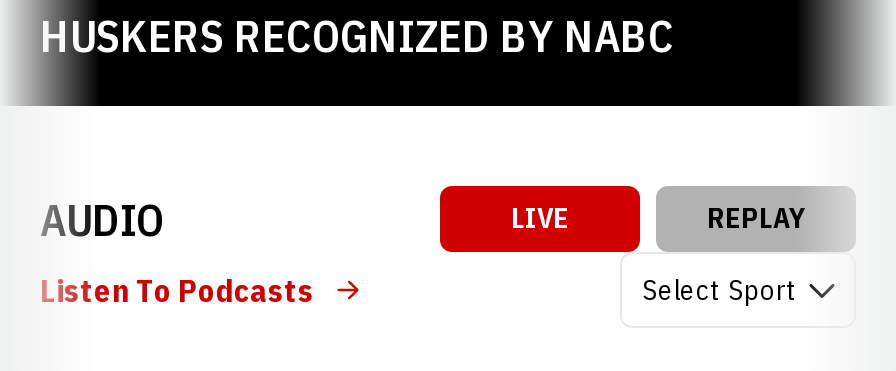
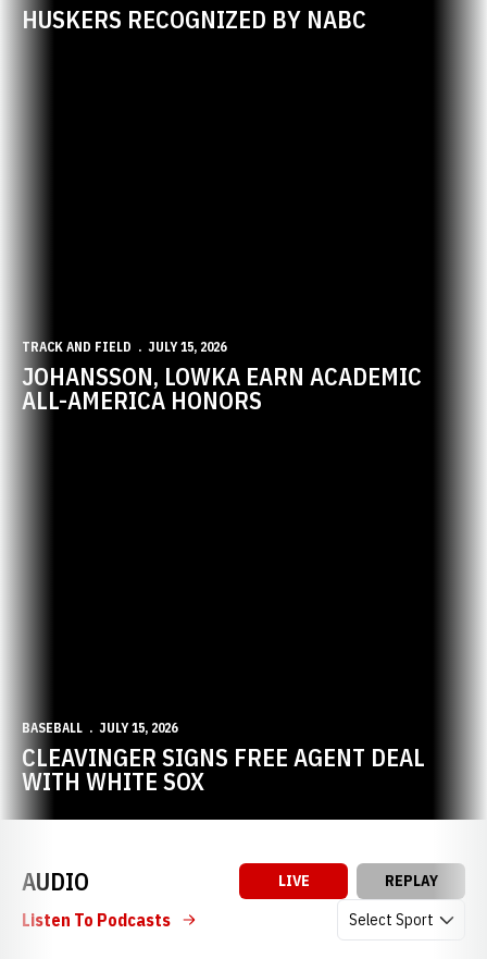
+ TRACK AND FIELD
+ JULY 15, 2026
+ JOHANSSON, LOWKA EARN ACADEMIC
+ ALL-AMERICA HONORS

+ BASEBALL
+ JULY 15, 2026
+ CLEAVINGER SIGNS FREE AGENT DEAL
+ WITH WHITE SOX
